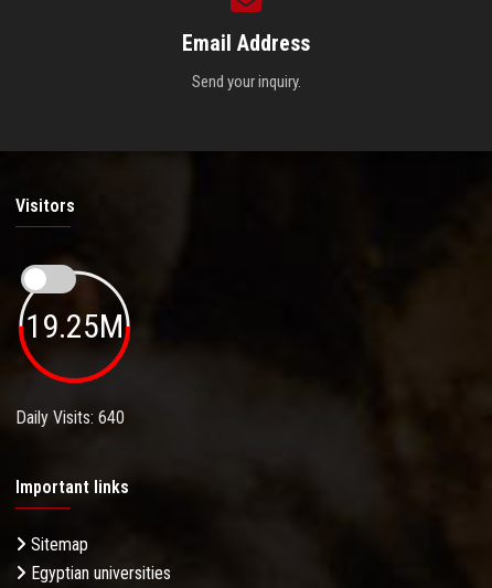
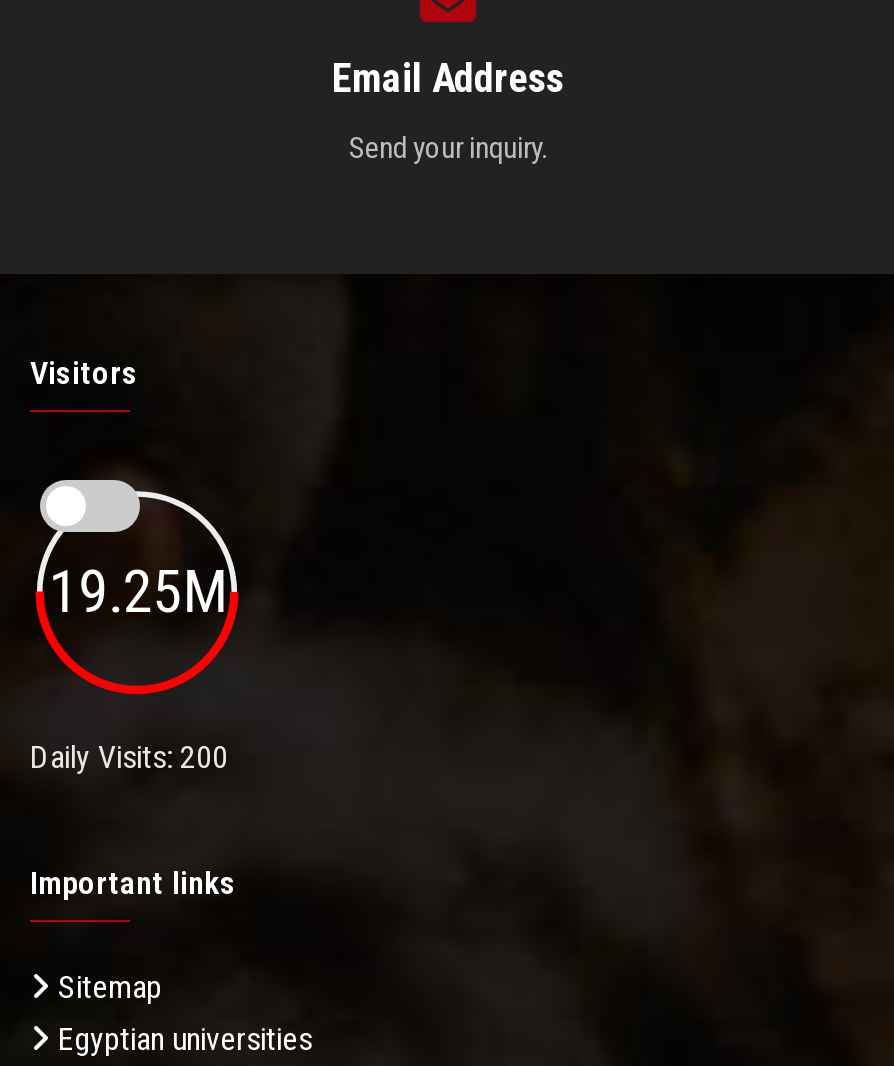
- Daily Visits: 640
+ Daily Visits: 200
